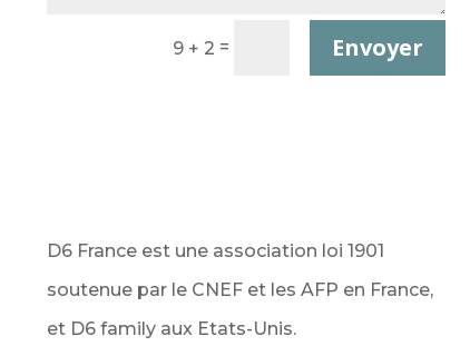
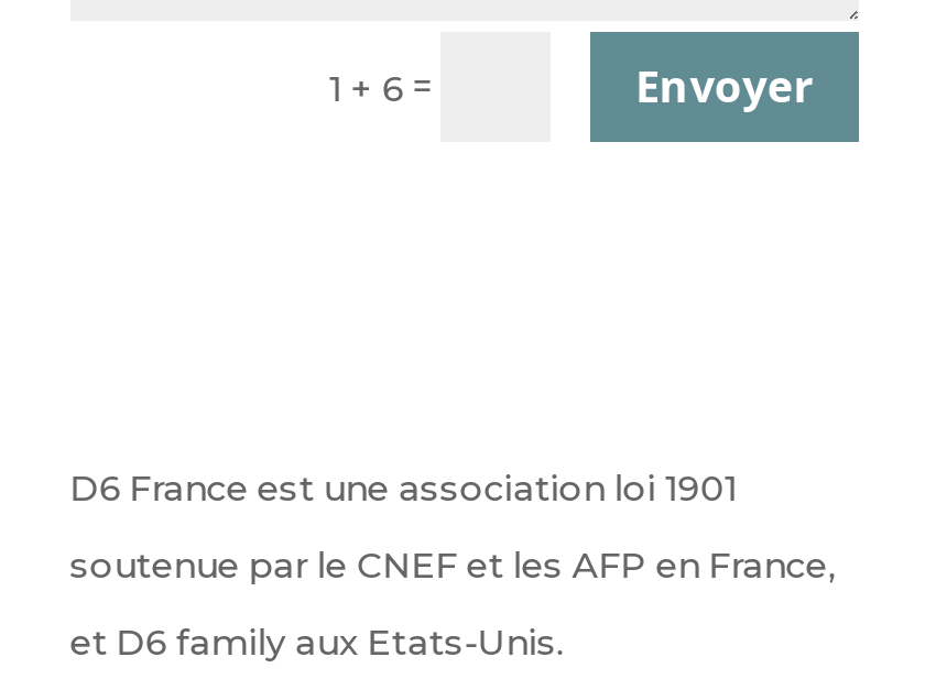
- 9 + 2 =
+ 1 + 6 =
